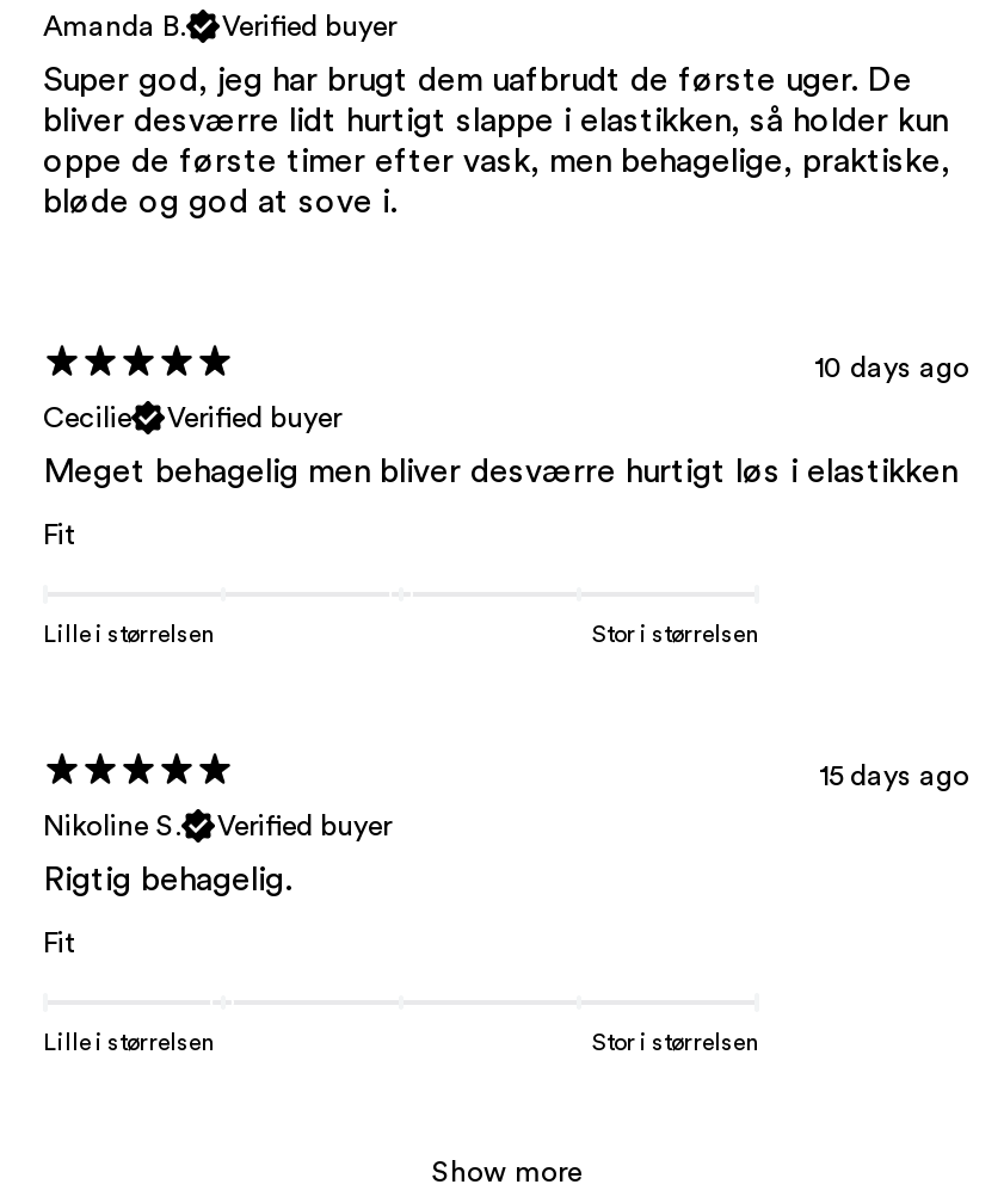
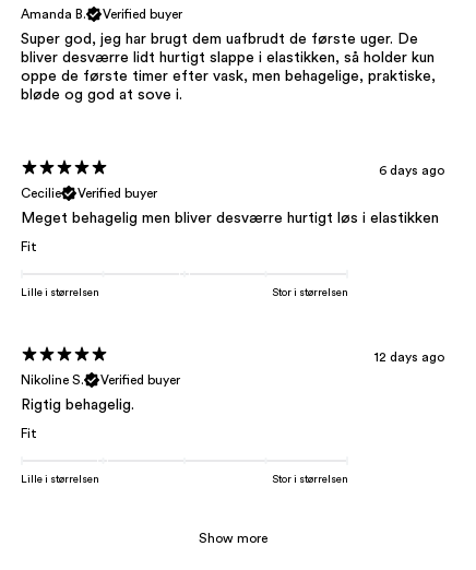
- 10 days ago
+ 6 days ago

- 15 days ago
+ 12 days ago
